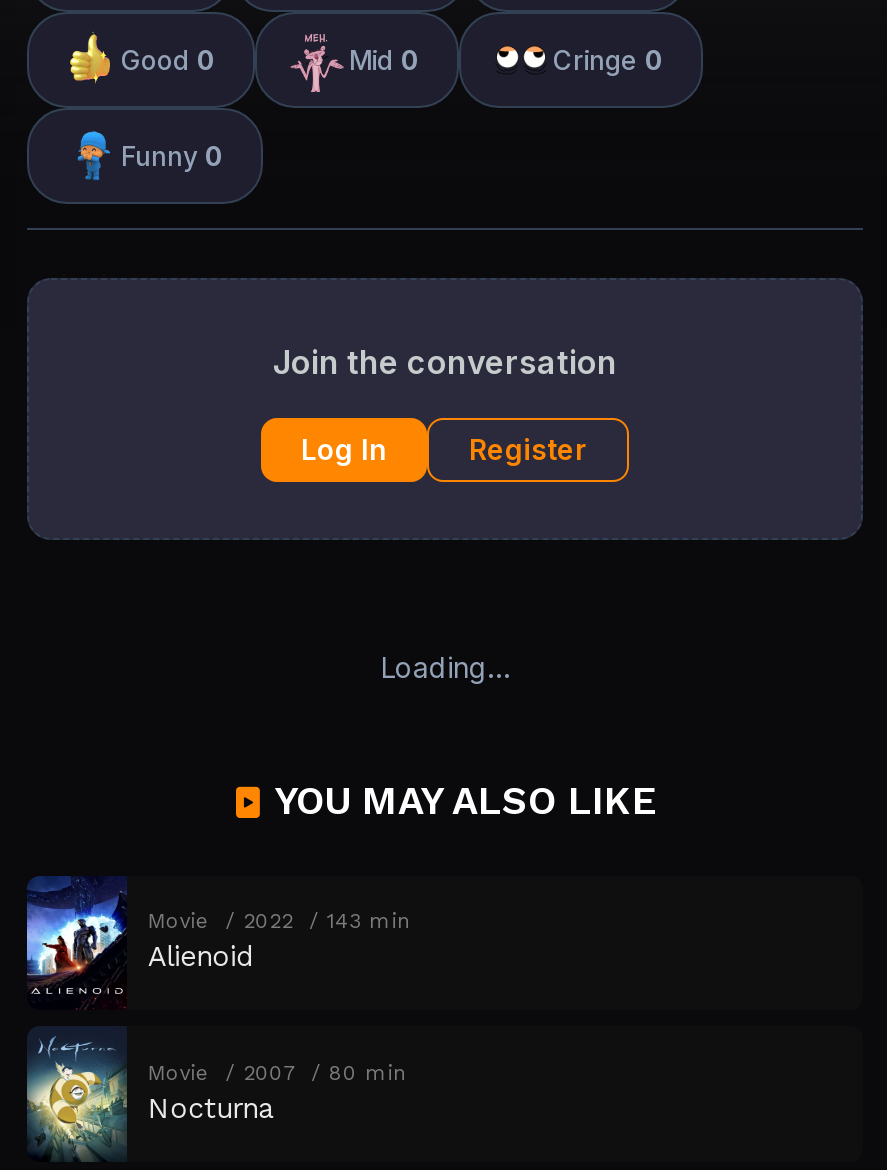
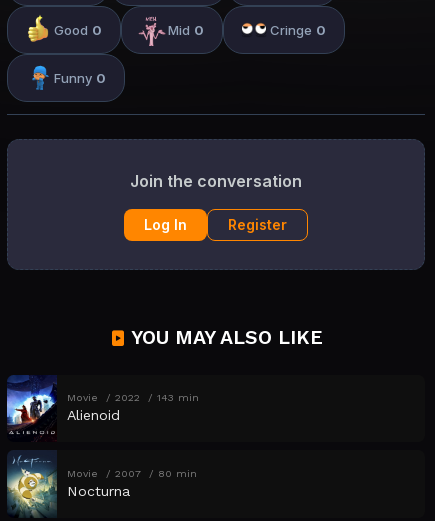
- Loading…
